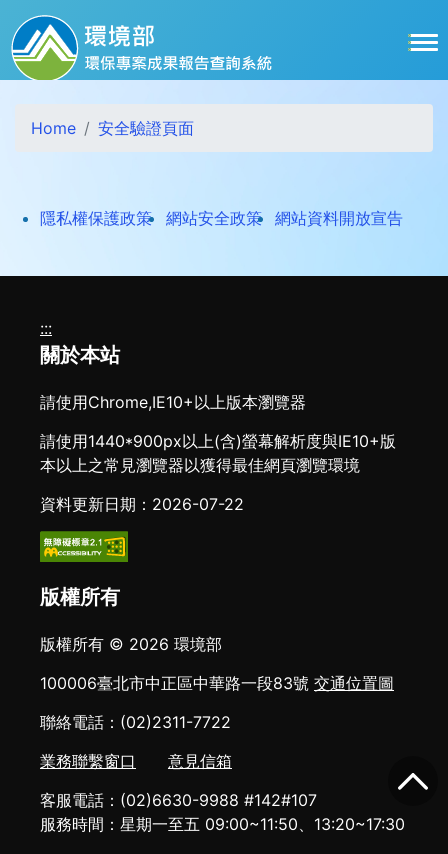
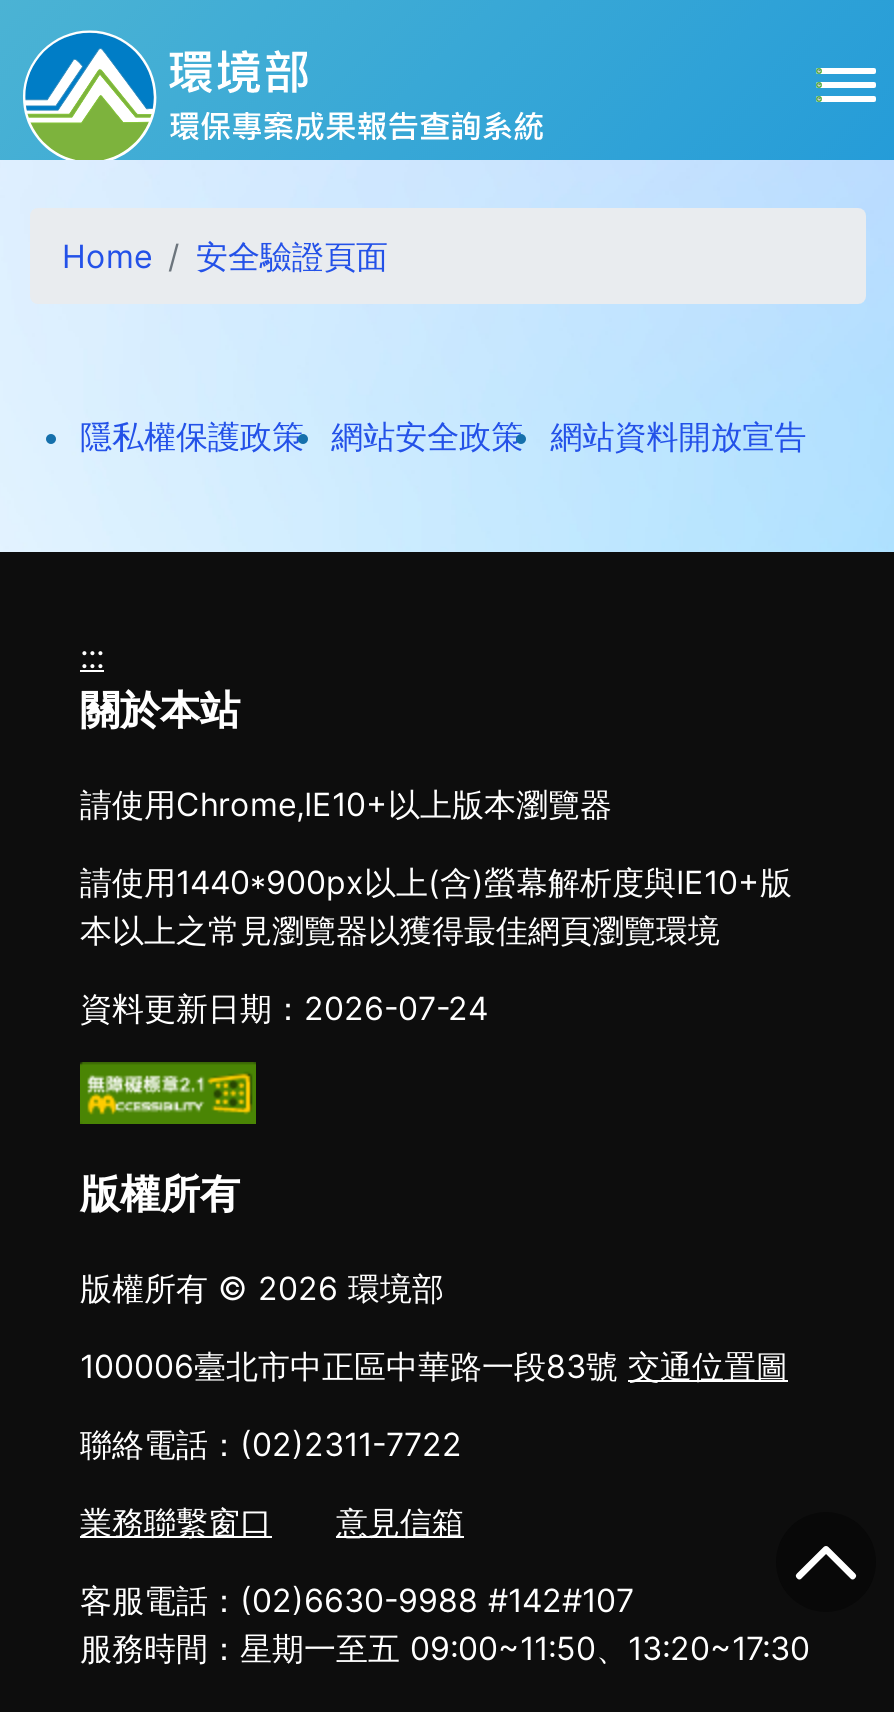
- 資料更新日期：2026-07-22
+ 資料更新日期：2026-07-24
